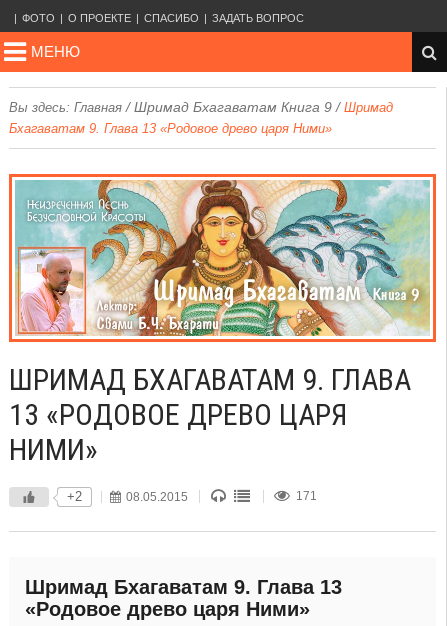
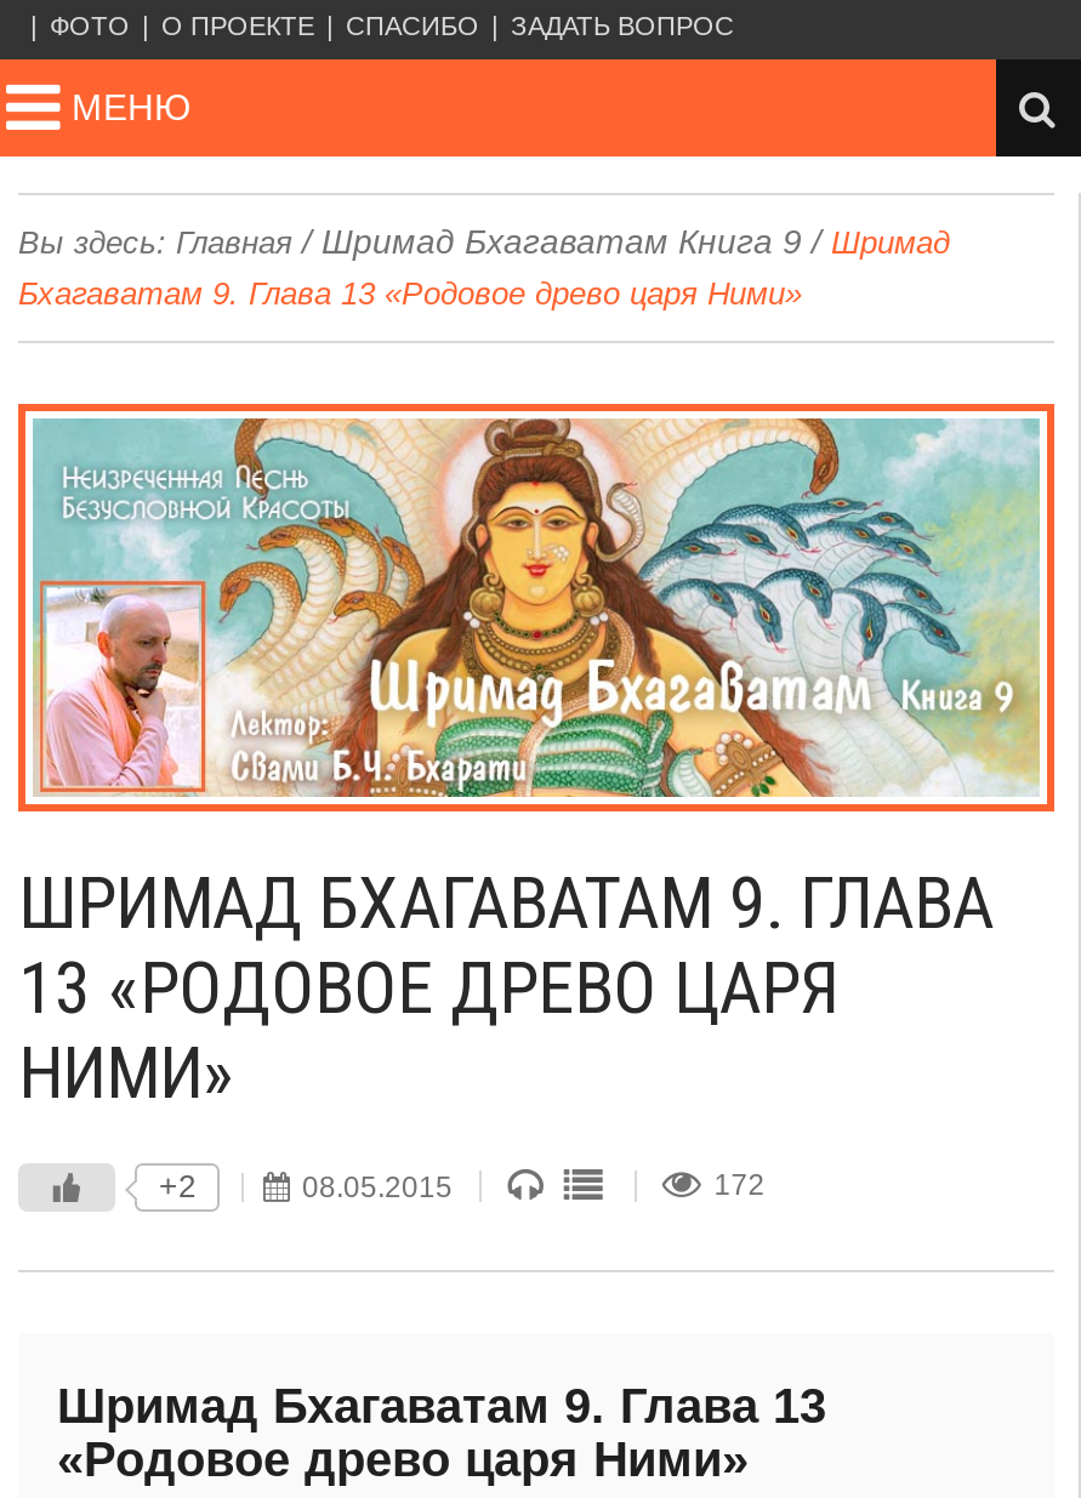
- 171
+ 172
